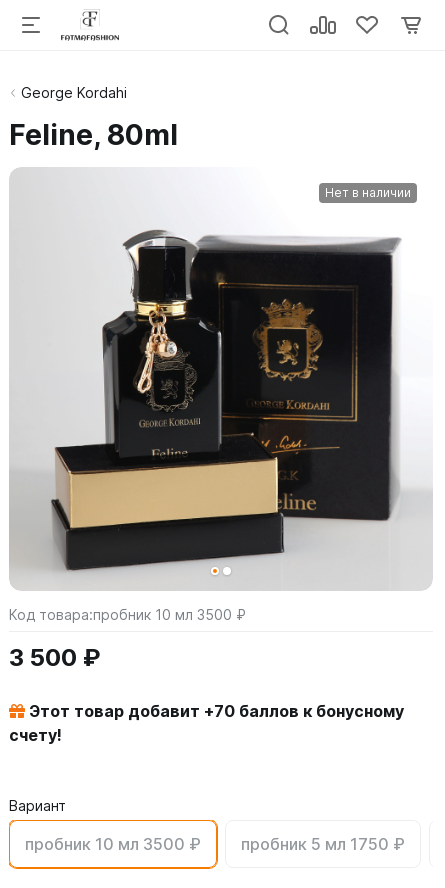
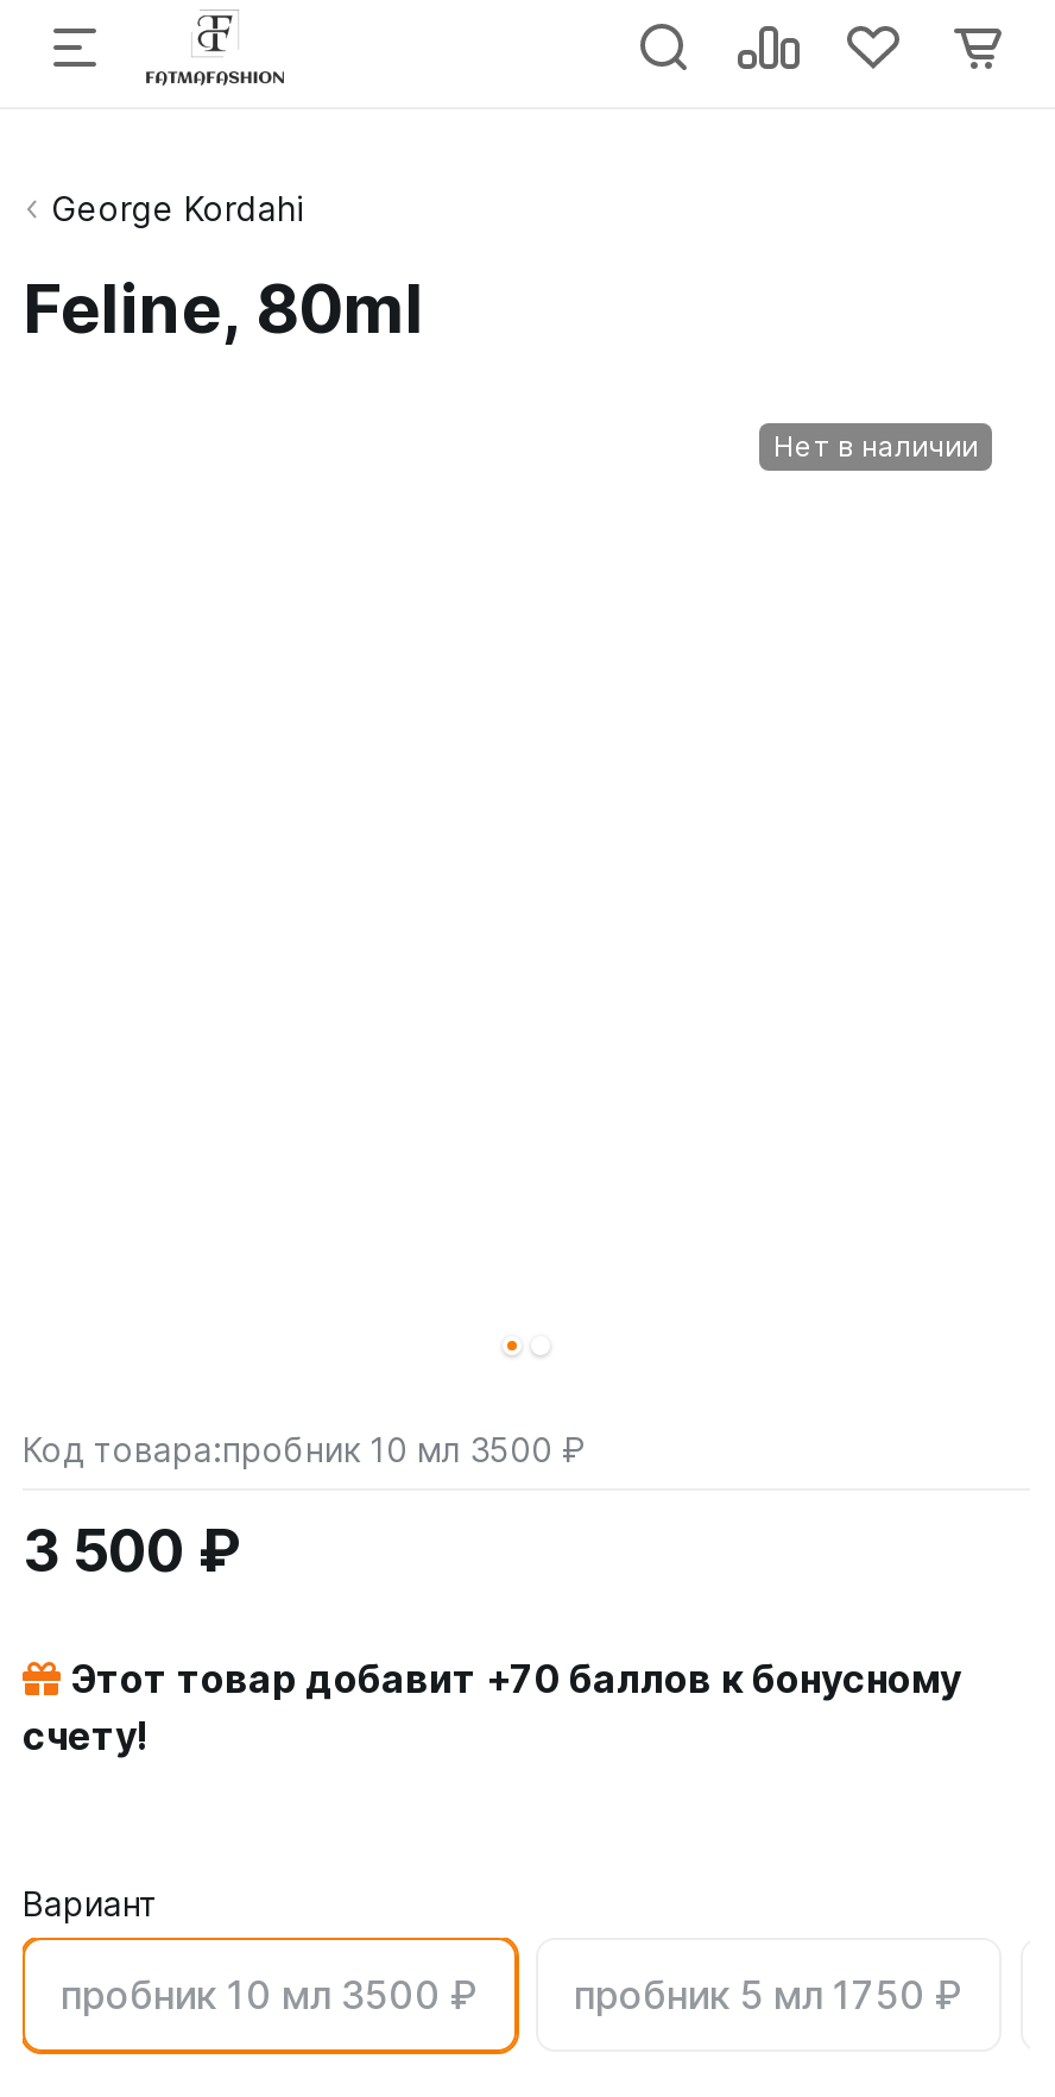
- [image]
